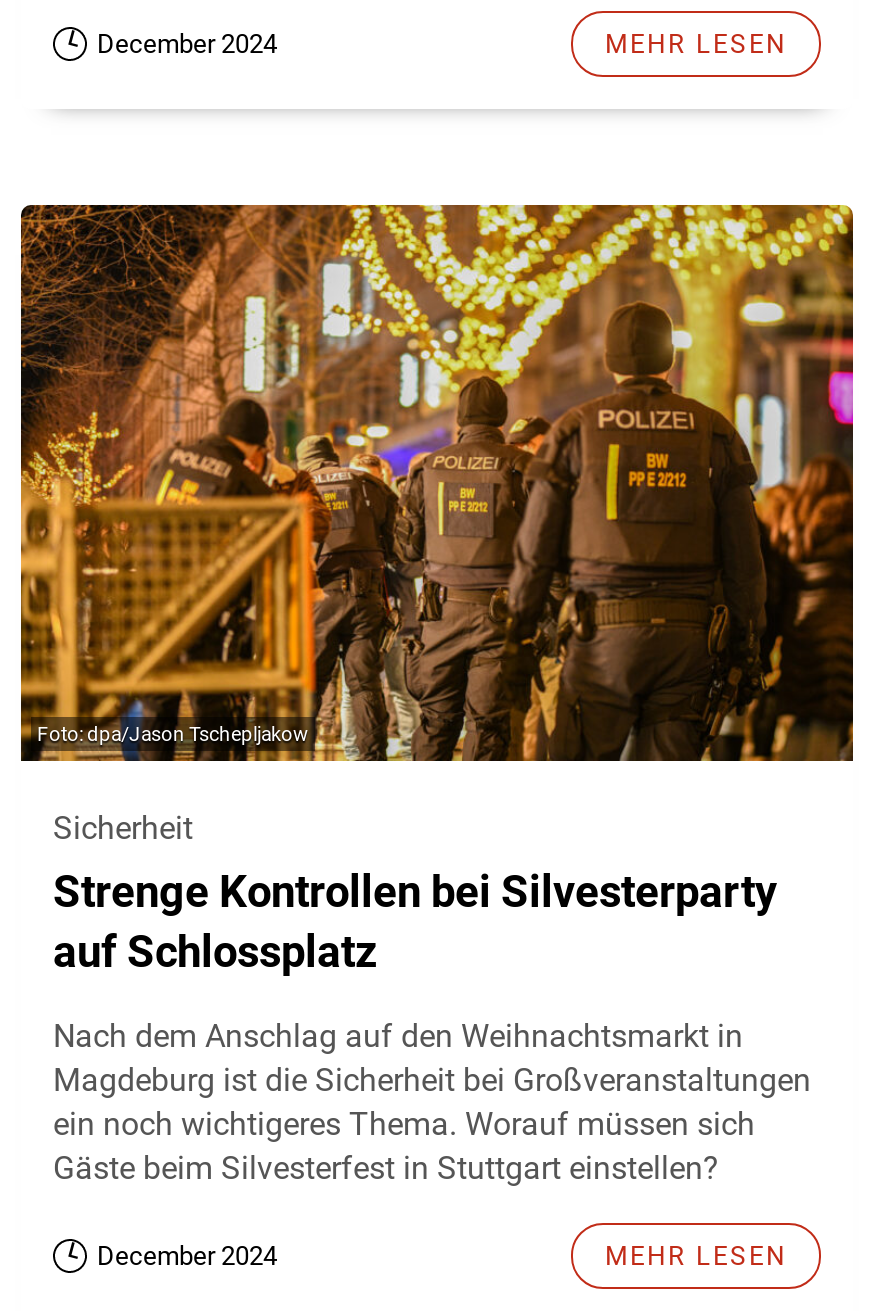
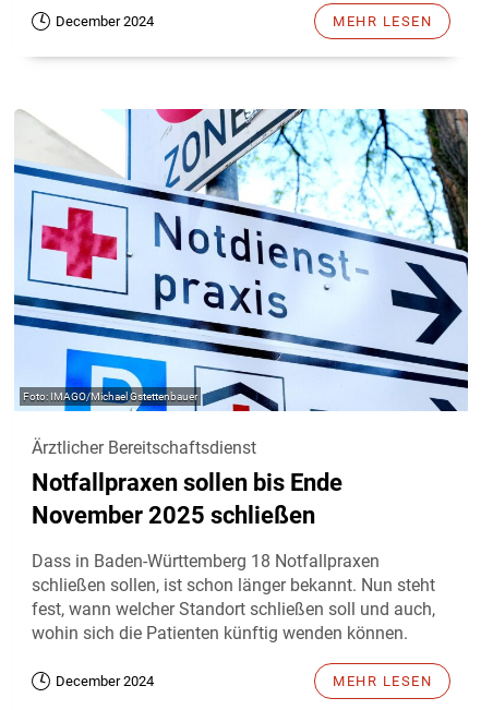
- [image]
- dpa/Jason Tschepljakow
+ [image]
+ IMAGO/Michael Gstettenbauer

- Sicherheit
- Strenge Kontrollen bei Silvesterparty
- auf Schlossplatz
+ Ärztlicher Bereitschaftsdienst
+ Notfallpraxen sollen bis Ende
+ November 2025 schließen

- Nach dem Anschlag auf den Weihnachtsmarkt in
- Magdeburg ist die Sicherheit bei Großveranstaltungen
- ein noch wichtigeres Thema. Worauf müssen sich
- Gäste beim Silvesterfest in Stuttgart einstellen?
+ Dass in Baden-Württemberg 18 Notfallpraxen
+ schließen sollen, ist schon länger bekannt. Nun steht
+ fest, wann welcher Standort schließen soll und auch,
+ wohin sich die Patienten künftig wenden können.
